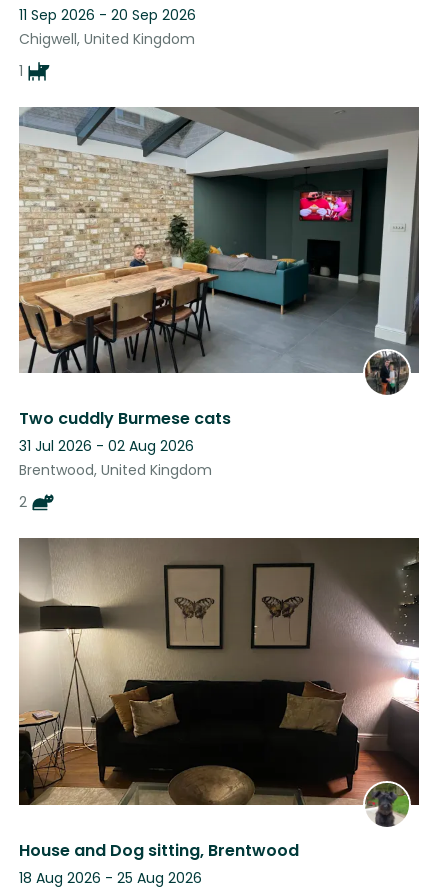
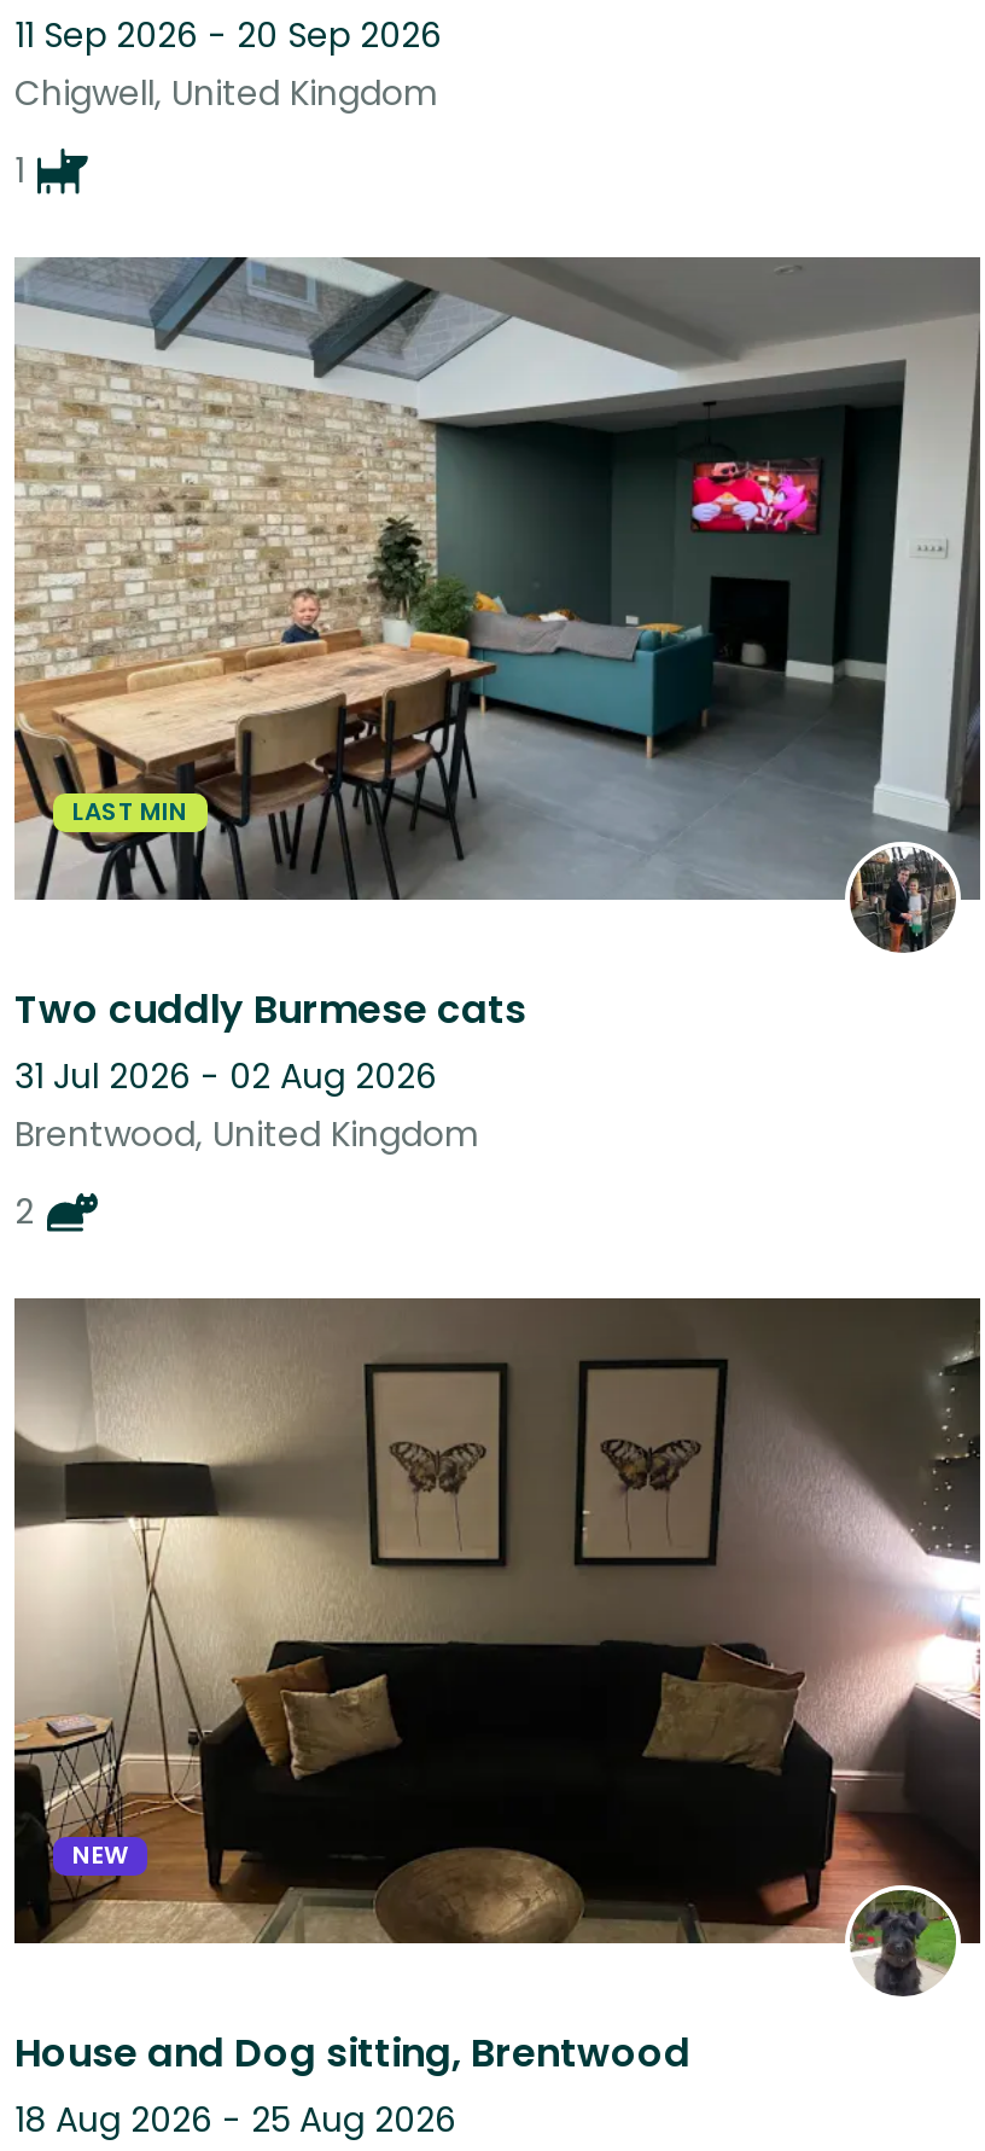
+ LAST MIN

+ NEW
